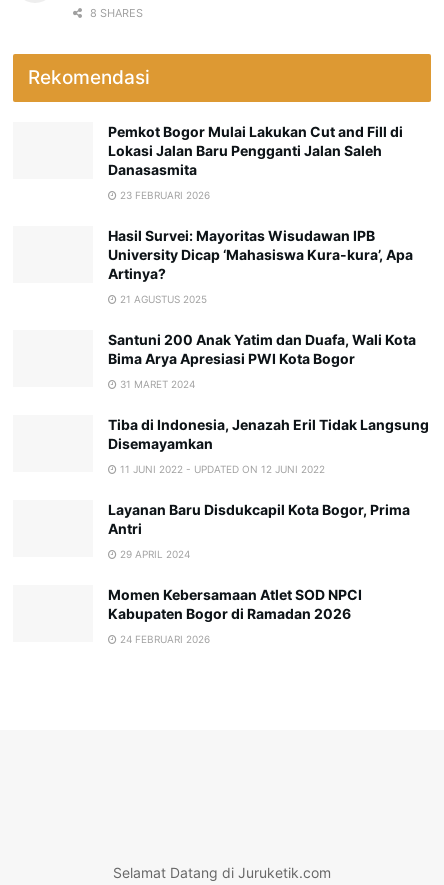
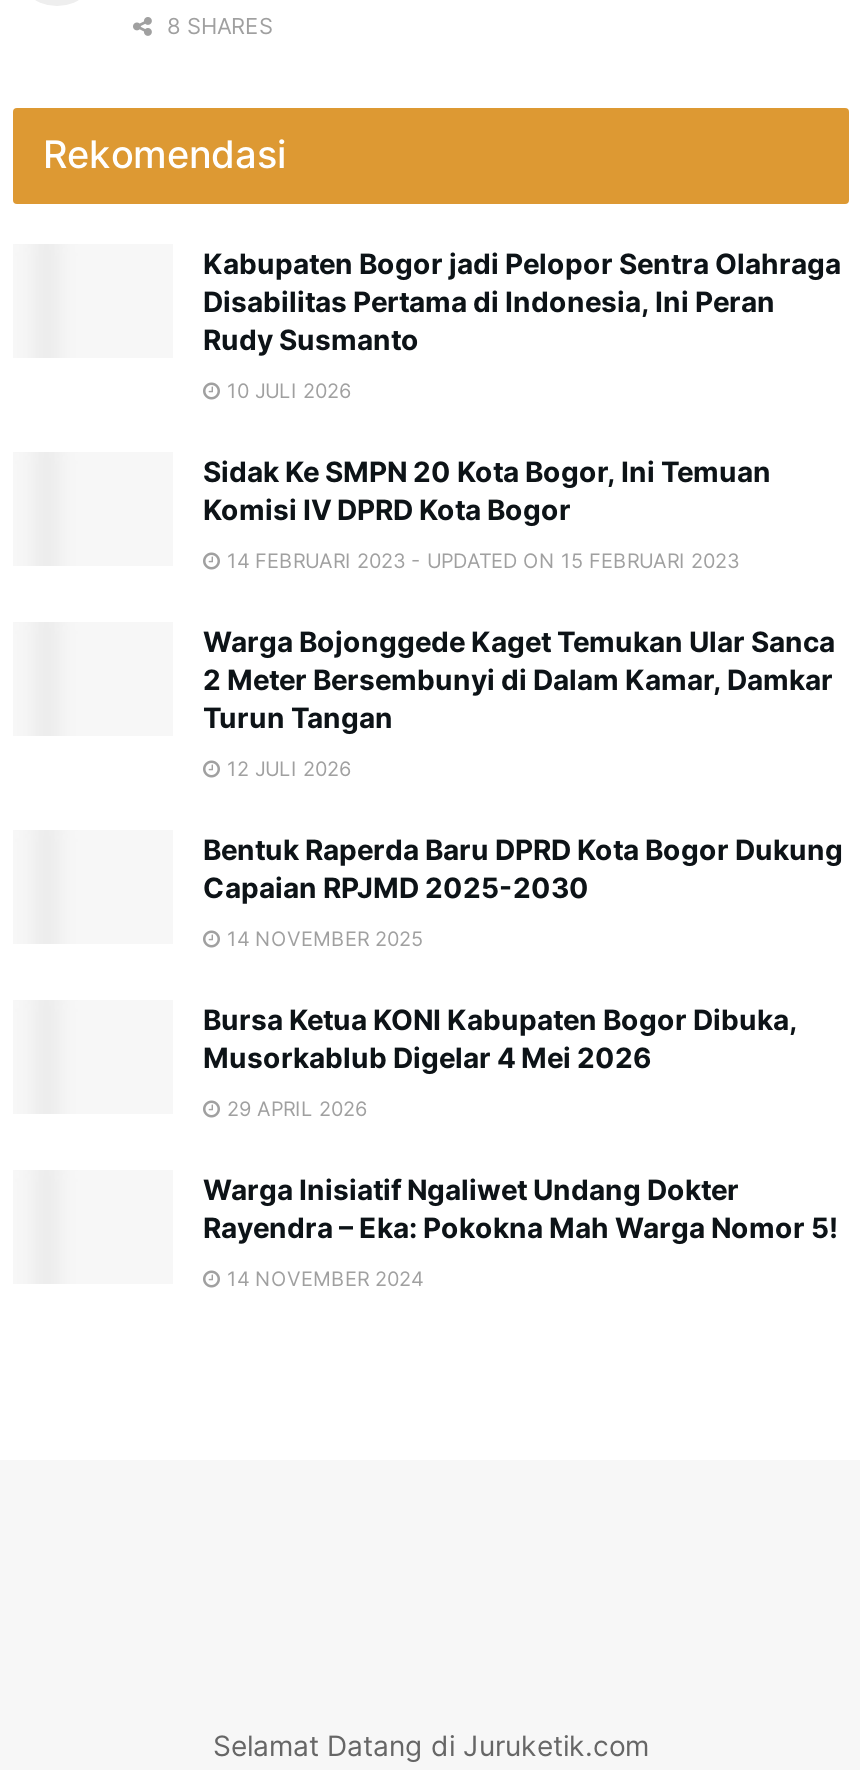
- Pemkot Bogor Mulai Lakukan Cut and Fill di
- Lokasi Jalan Baru Pengganti Jalan Saleh
- Danasasmita
+ Kabupaten Bogor jadi Pelopor Sentra Olahraga
+ Disabilitas Pertama di Indonesia, Ini Peran
+ Rudy Susmanto

- 23 FEBRUARI 2026
+ 10 JULI 2026

- Hasil Survei: Mayoritas Wisudawan IPB
- University Dicap ‘Mahasiswa Kura-kura’, Apa
- Artinya?
+ Sidak Ke SMPN 20 Kota Bogor, Ini Temuan
+ Komisi IV DPRD Kota Bogor

- 21 AGUSTUS 2025
+ 14 FEBRUARI 2023 - UPDATED ON 15 FEBRUARI 2023

- Santuni 200 Anak Yatim dan Duafa, Wali Kota
- Bima Arya Apresiasi PWI Kota Bogor
+ Warga Bojonggede Kaget Temukan Ular Sanca
+ 2 Meter Bersembunyi di Dalam Kamar, Damkar
+ Turun Tangan

- 31 MARET 2024
+ 12 JULI 2026

- Tiba di Indonesia, Jenazah Eril Tidak Langsung
- Disemayamkan
+ Bentuk Raperda Baru DPRD Kota Bogor Dukung
+ Capaian RPJMD 2025-2030

- 11 JUNI 2022 - UPDATED ON 12 JUNI 2022
+ 14 NOVEMBER 2025

- Layanan Baru Disdukcapil Kota Bogor, Prima
- Antri
+ Bursa Ketua KONI Kabupaten Bogor Dibuka,
+ Musorkablub Digelar 4 Mei 2026

- 29 APRIL 2024
+ 29 APRIL 2026

- Momen Kebersamaan Atlet SOD NPCI
- Kabupaten Bogor di Ramadan 2026
+ Warga Inisiatif Ngaliwet Undang Dokter
+ Rayendra – Eka: Pokokna Mah Warga Nomor 5!

- 24 FEBRUARI 2026
+ 14 NOVEMBER 2024
